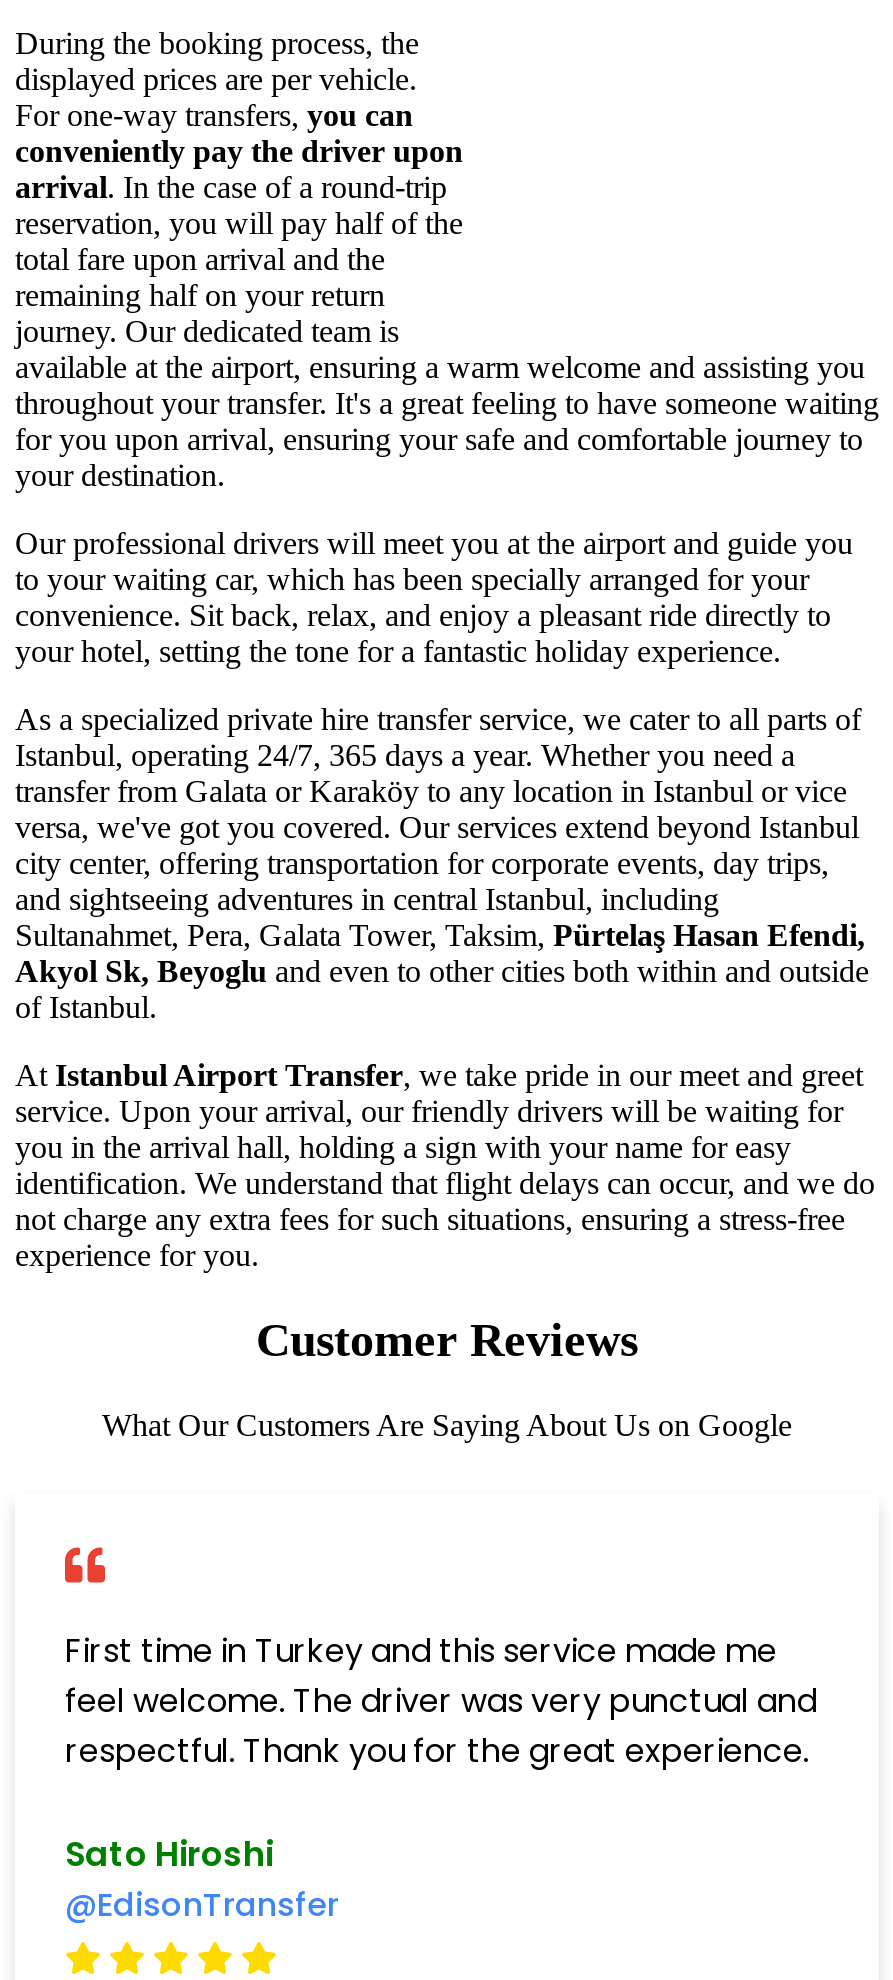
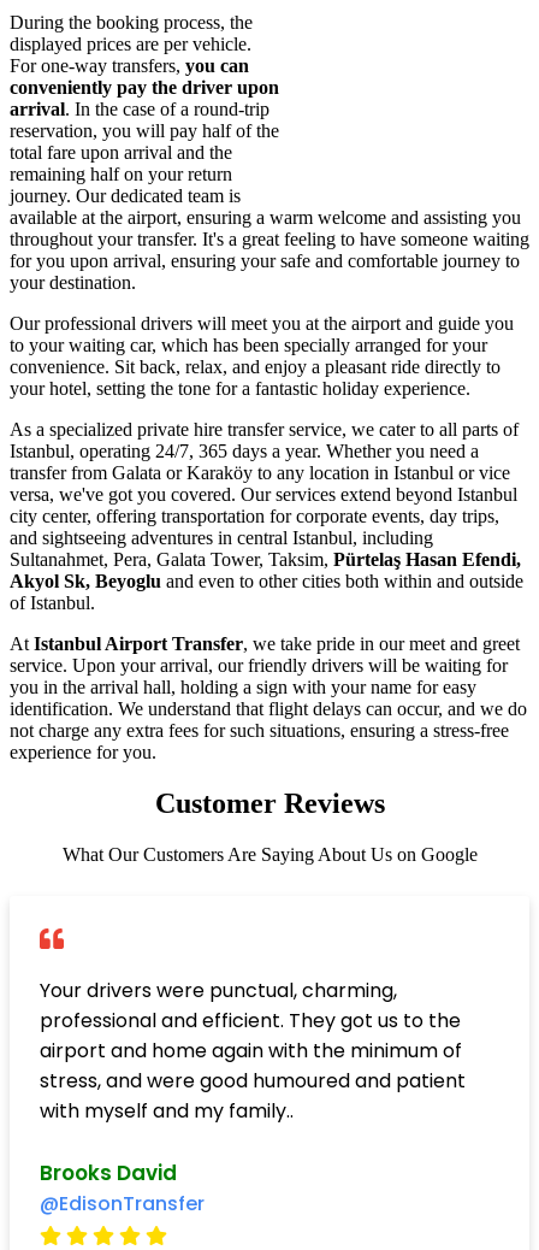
- First time in Turkey and this service made me
- feel welcome. The driver was very punctual and
- respectful. Thank you for the great experience.
+ Your drivers were punctual, charming,
+ professional and efficient. They got us to the
+ airport and home again with the minimum of
+ stress, and were good humoured and patient
+ with myself and my family..

- Sato Hiroshi
+ Brooks David
